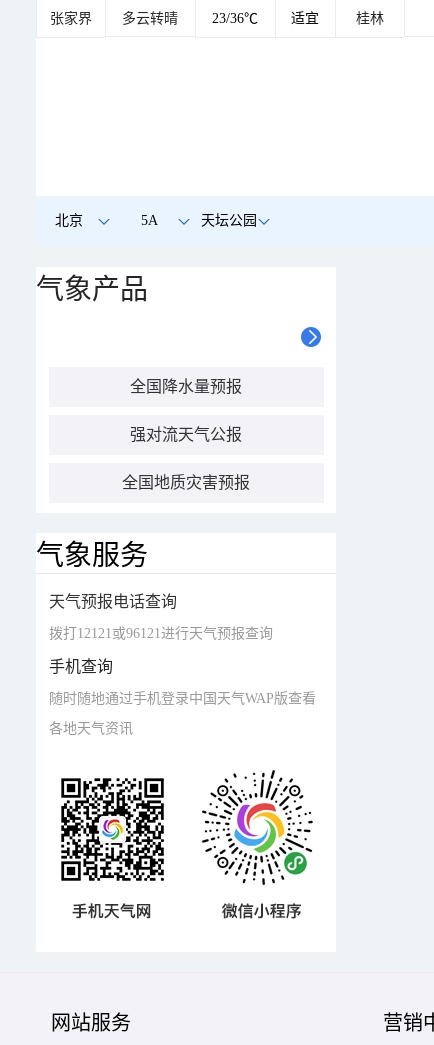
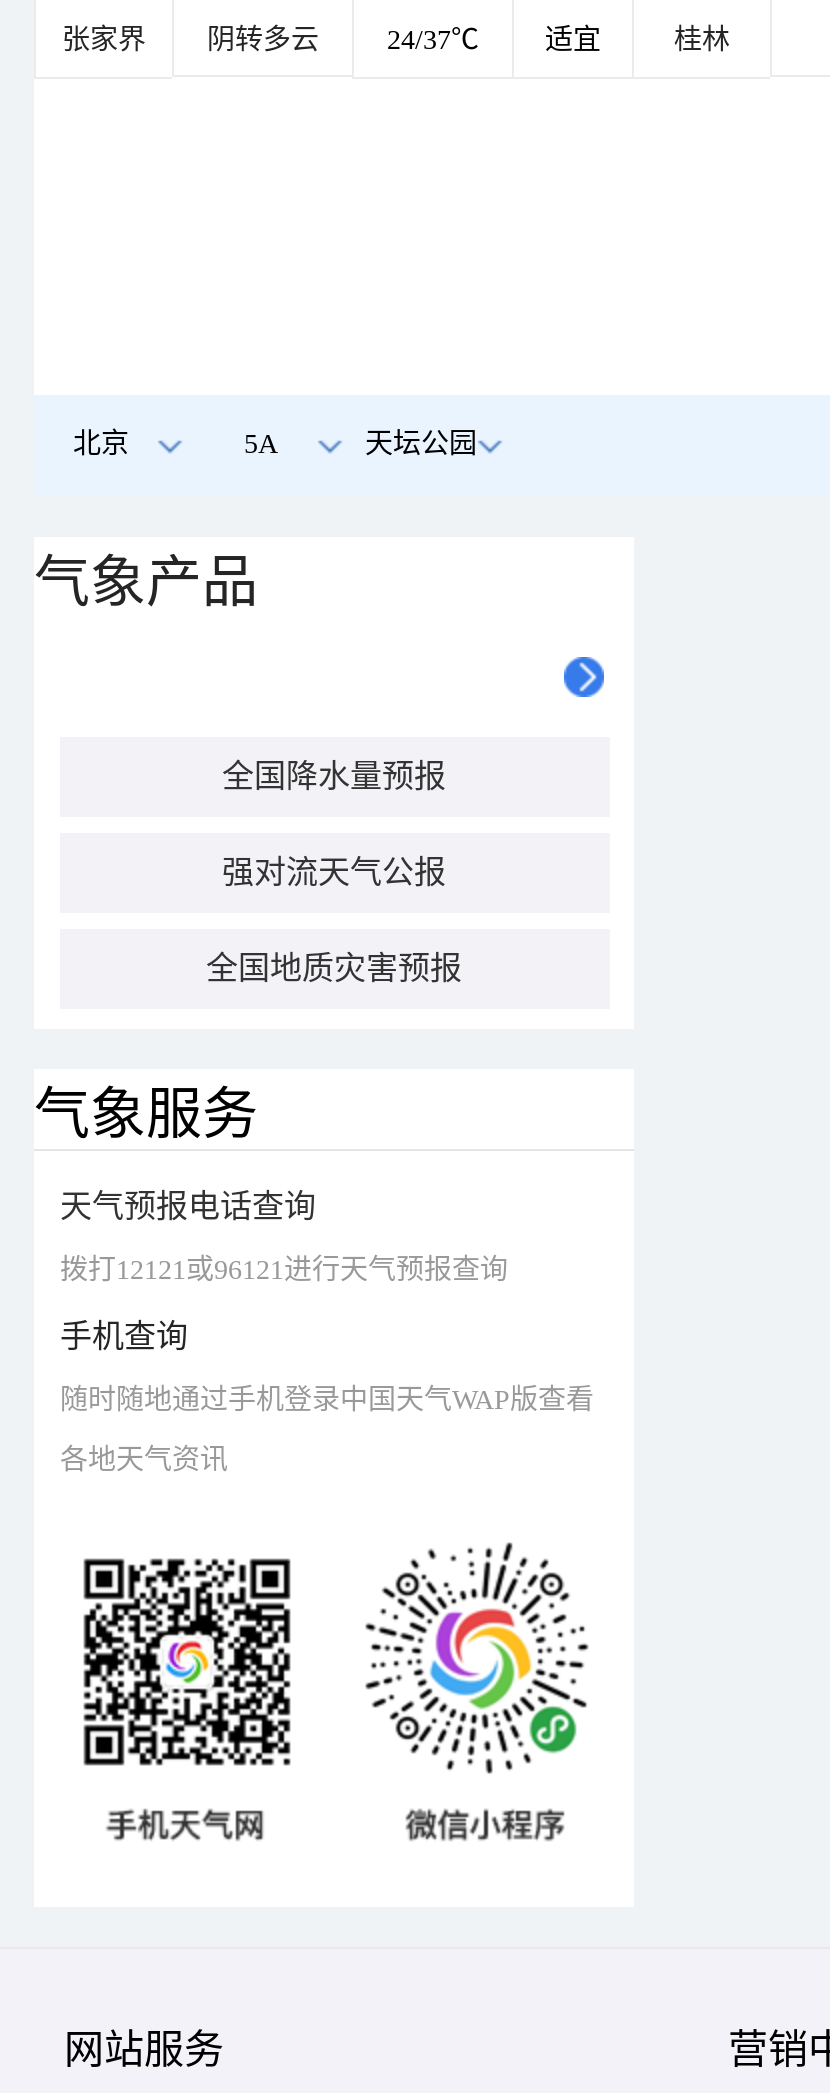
- 多云转晴
- 23/36℃
+ 阴转多云
+ 24/37℃
